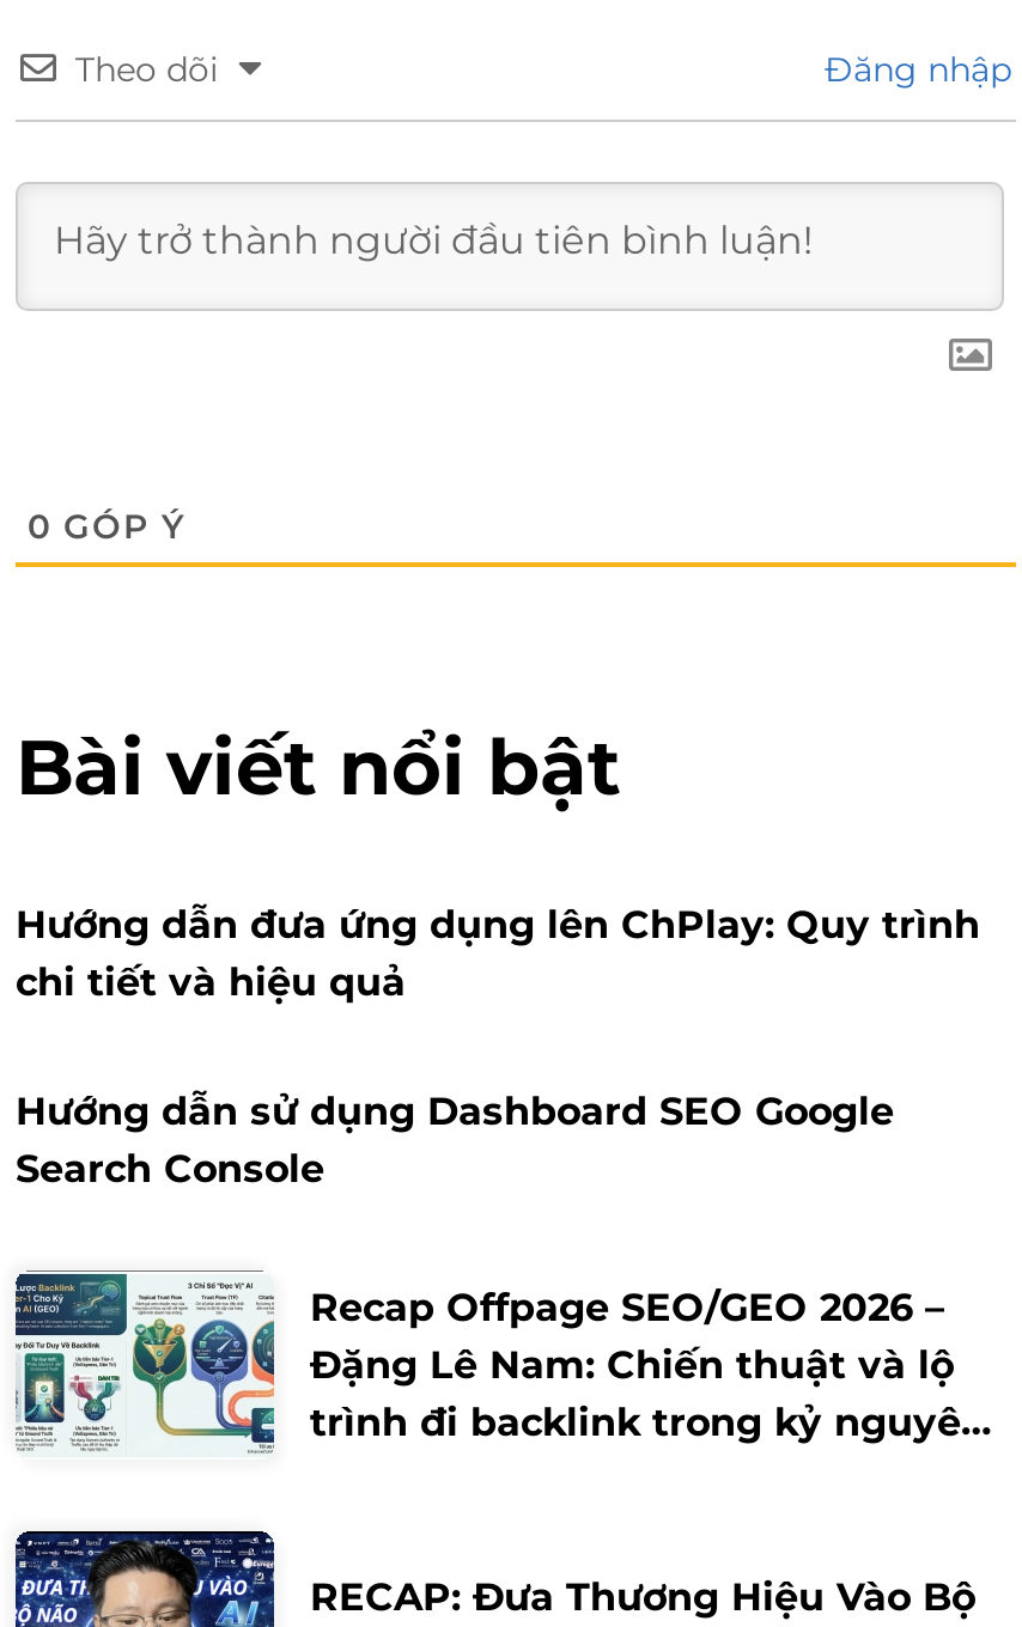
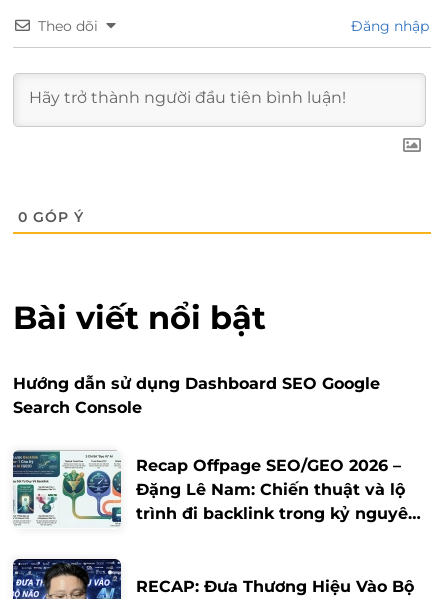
- Hướng dẫn đưa ứng dụng lên ChPlay: Quy trình
- chi tiết và hiệu quả
